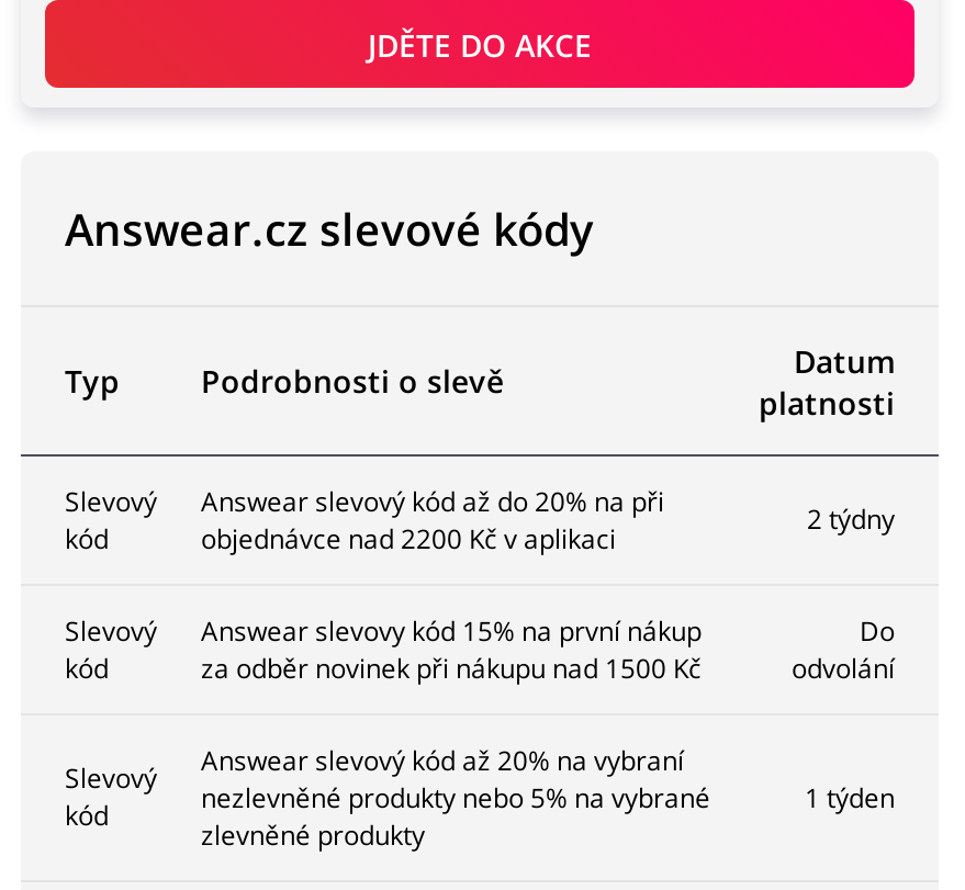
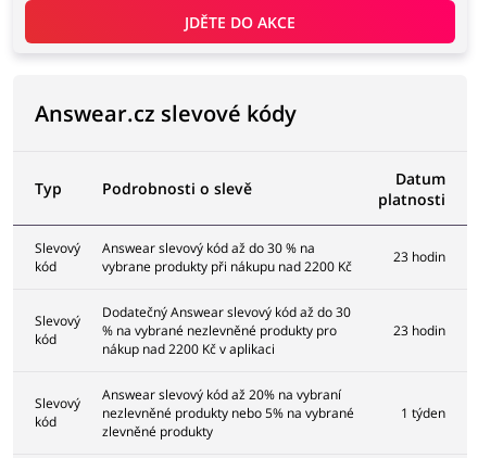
- Answear slevový kód až do 20% na při
- objednávce nad 2200 Kč v aplikaci
+ Answear slevový kód až do 30 % na
+ vybrane produkty při nákupu nad 2200 Kč

- 2 týdny
+ 23 hodin

- Answear slevovy kód 15% na první nákup
- za odběr novinek při nákupu nad 1500 Kč
+ Dodatečný Answear slevový kód až do 30
+ % na vybrané nezlevněné produkty pro
+ nákup nad 2200 Kč v aplikaci

- Do
- odvolání
+ 23 hodin
